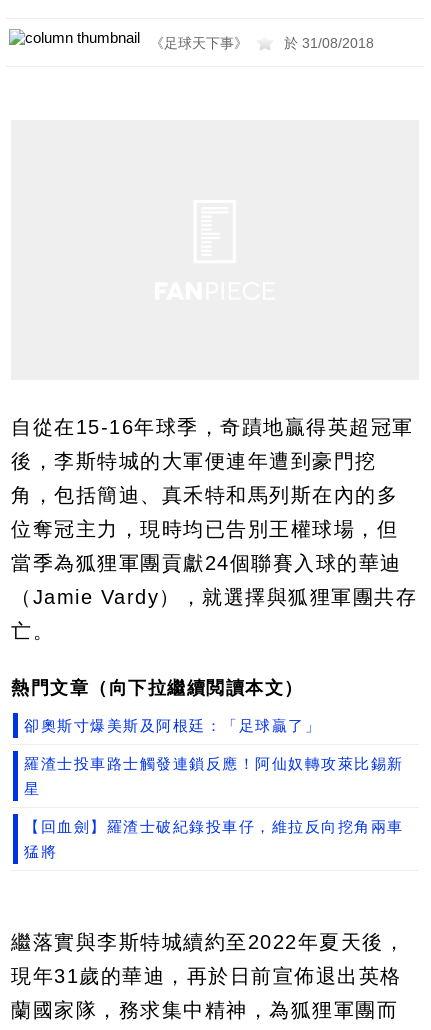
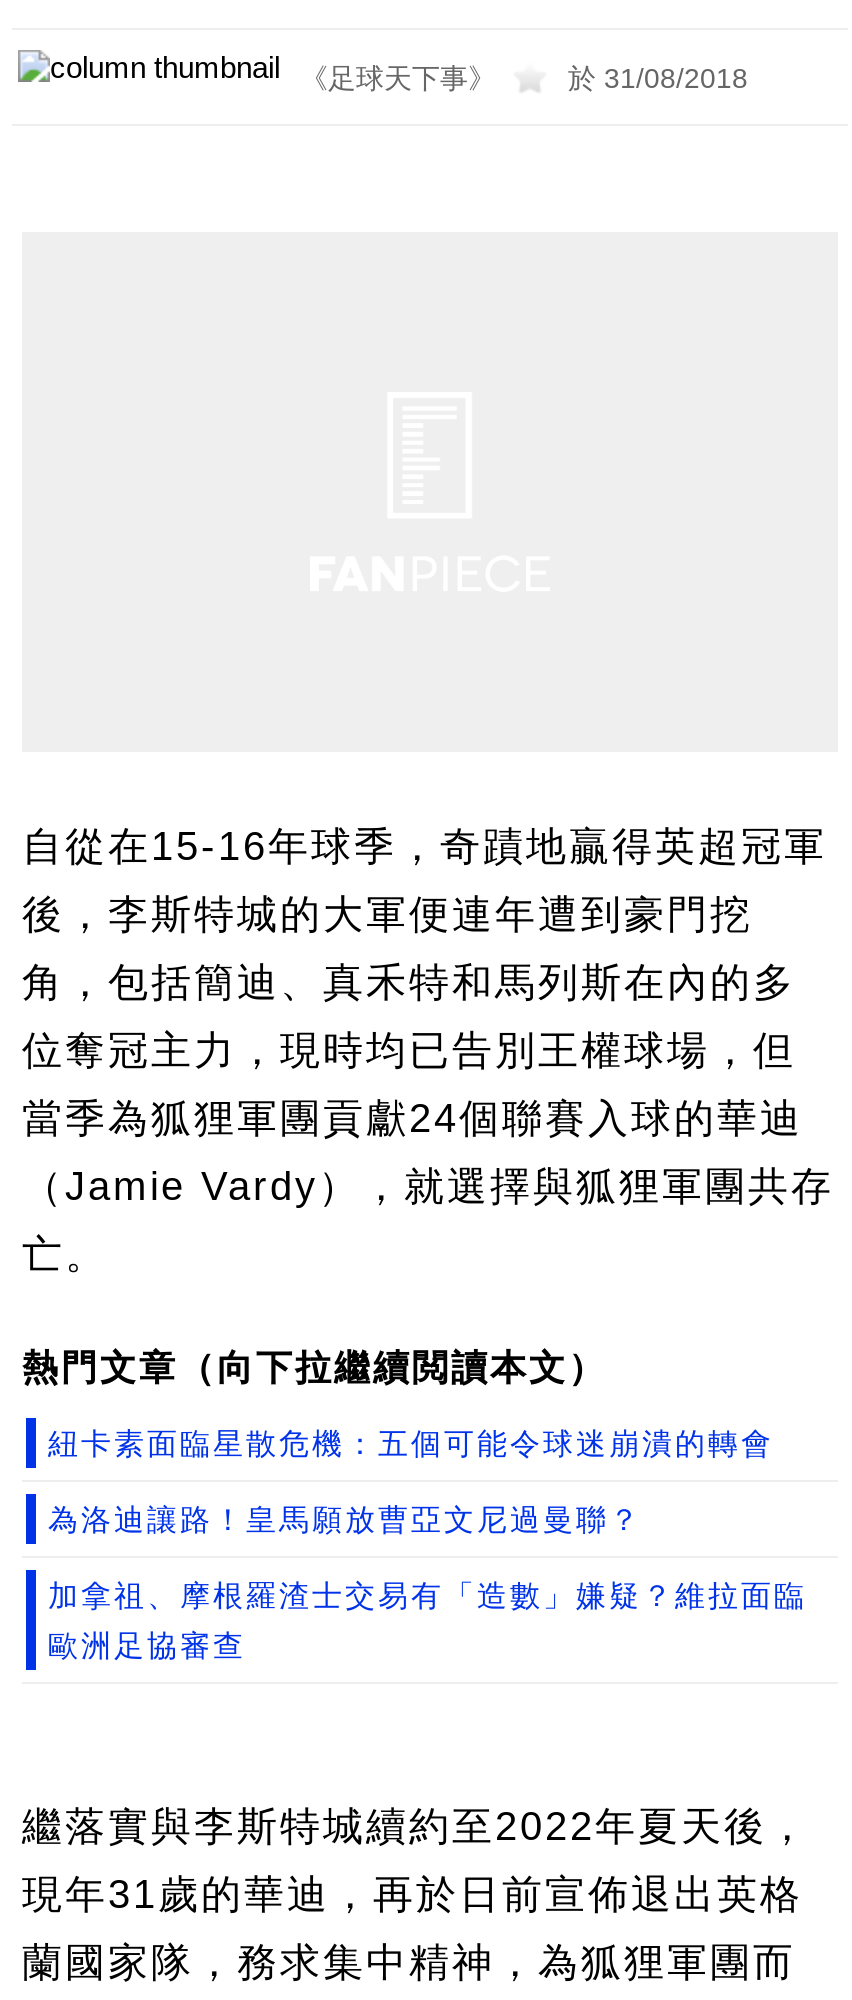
- 卻奧斯寸爆美斯及阿根廷：「足球贏了」
- 羅渣士投車路士觸發連鎖反應！阿仙奴轉攻萊比錫新
- 星
- 【回血劍】羅渣士破紀錄投車仔，維拉反向挖角兩車
- 猛將
+ 紐卡素面臨星散危機：五個可能令球迷崩潰的轉會
+ 為洛迪讓路！皇馬願放曹亞文尼過曼聯？
+ 加拿祖、摩根羅渣士交易有「造數」嫌疑？維拉面臨
+ 歐洲足協審查
